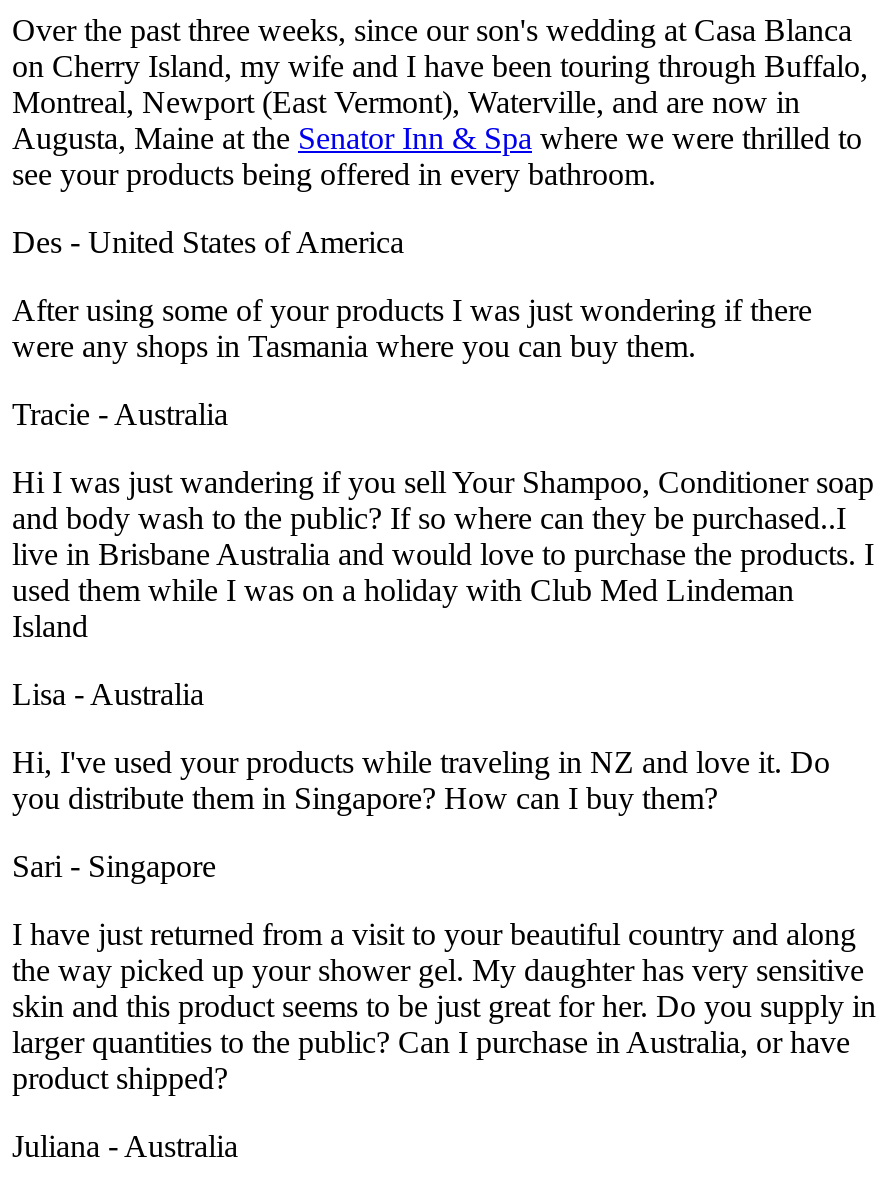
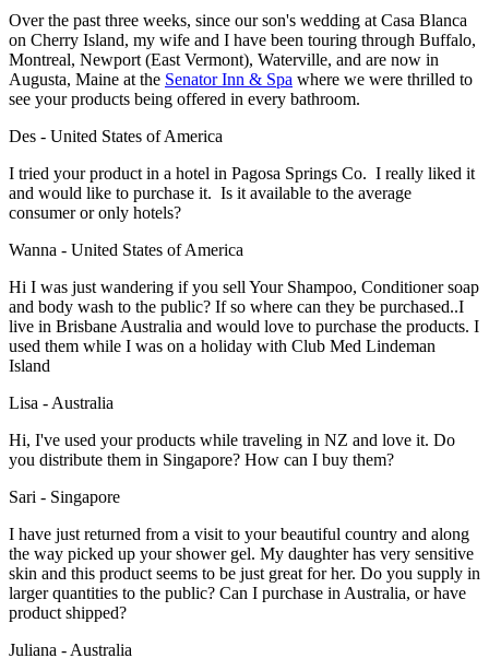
- After using some of your products I was just wondering if there
- were any shops in Tasmania where you can buy them.
+ I tried your product in a hotel in Pagosa Springs Co. I really liked it
+ and would like to purchase it. Is it available to the average
+ consumer or only hotels?

- Tracie - Australia
+ Wanna - United States of America
